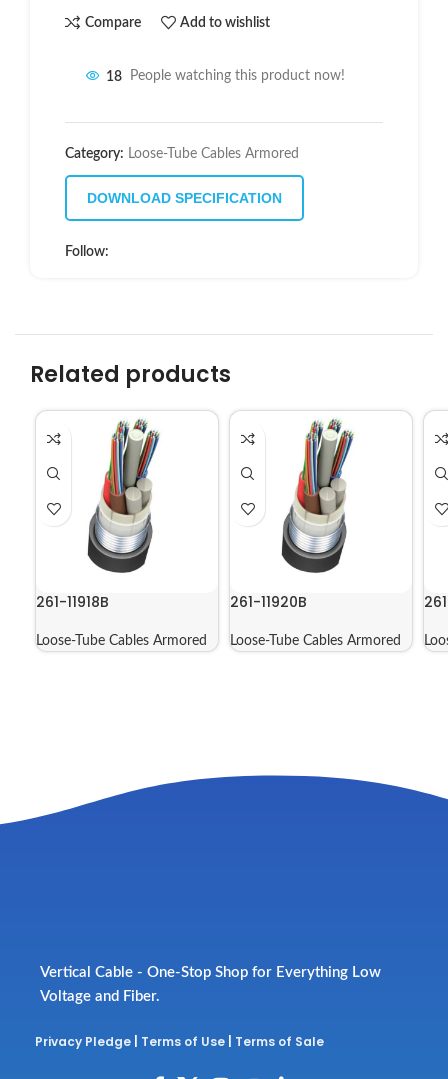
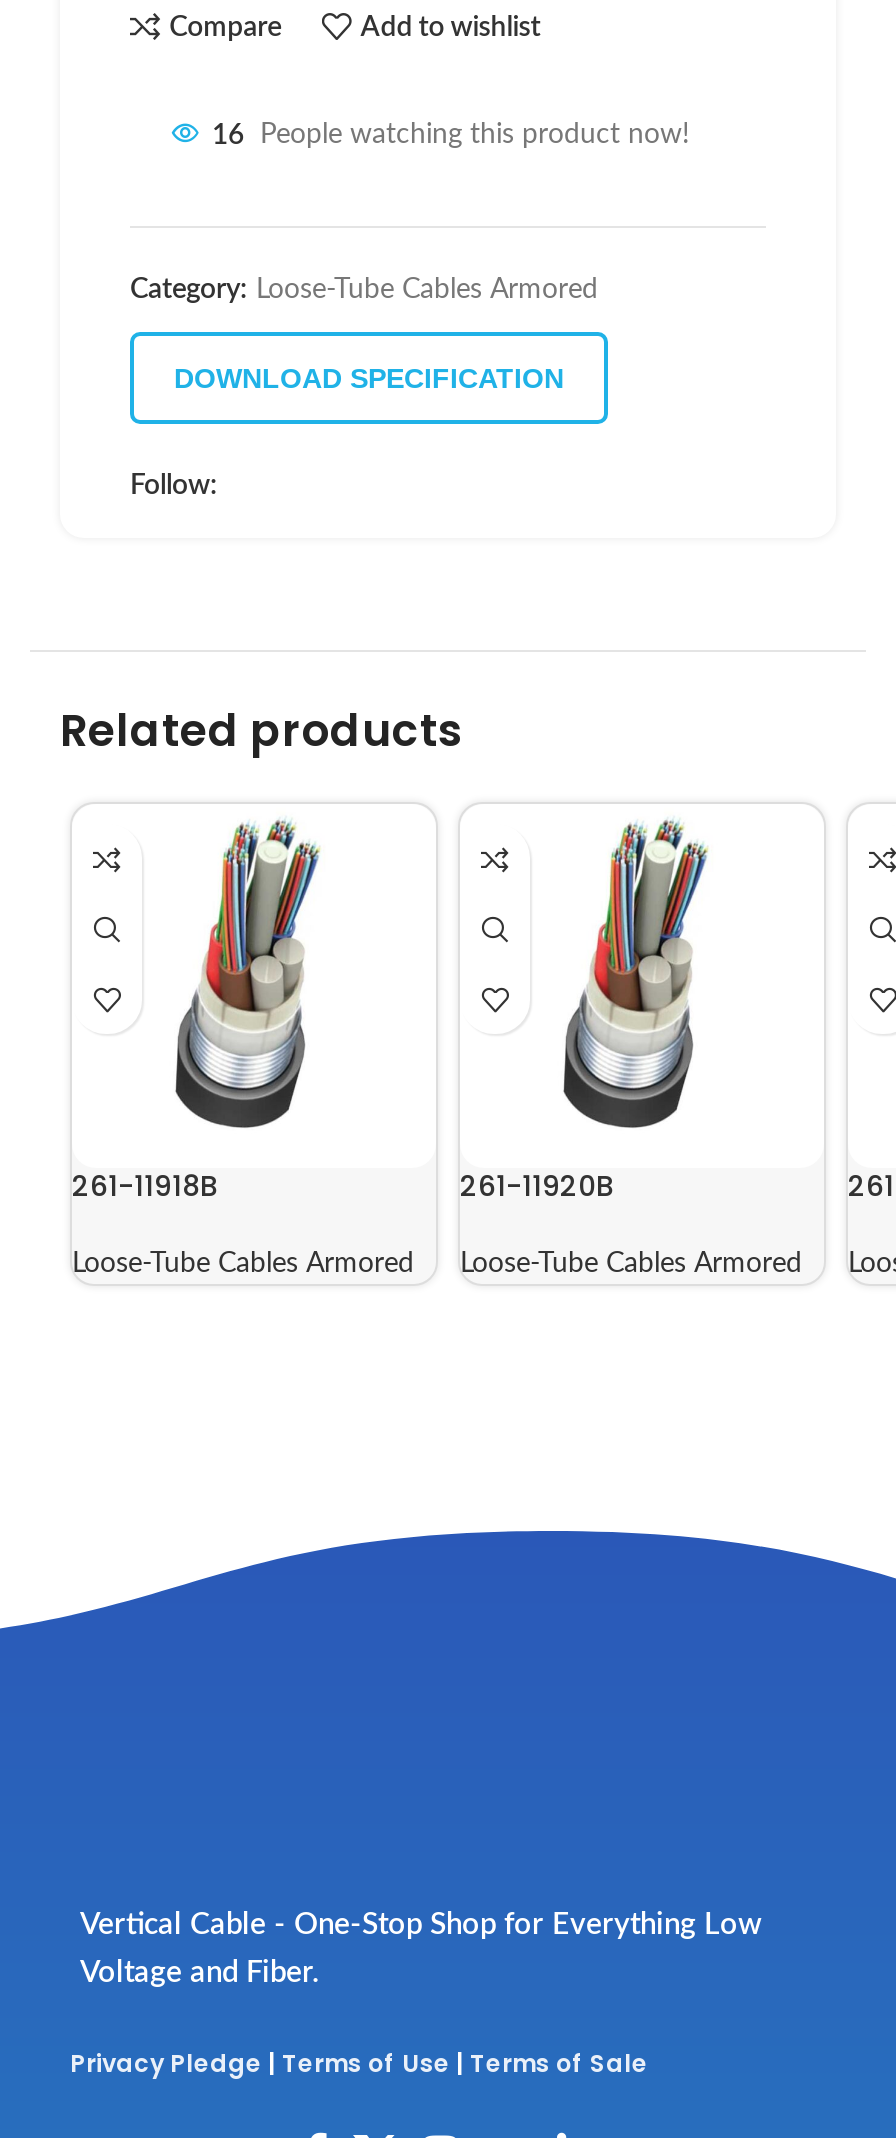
- 18 People watching this product now!
+ 16 People watching this product now!
